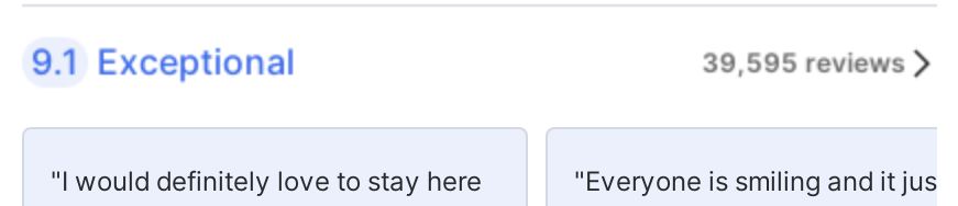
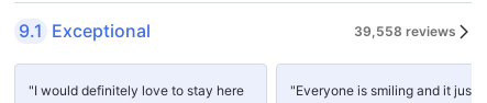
- 39,595 reviews
+ 39,558 reviews
